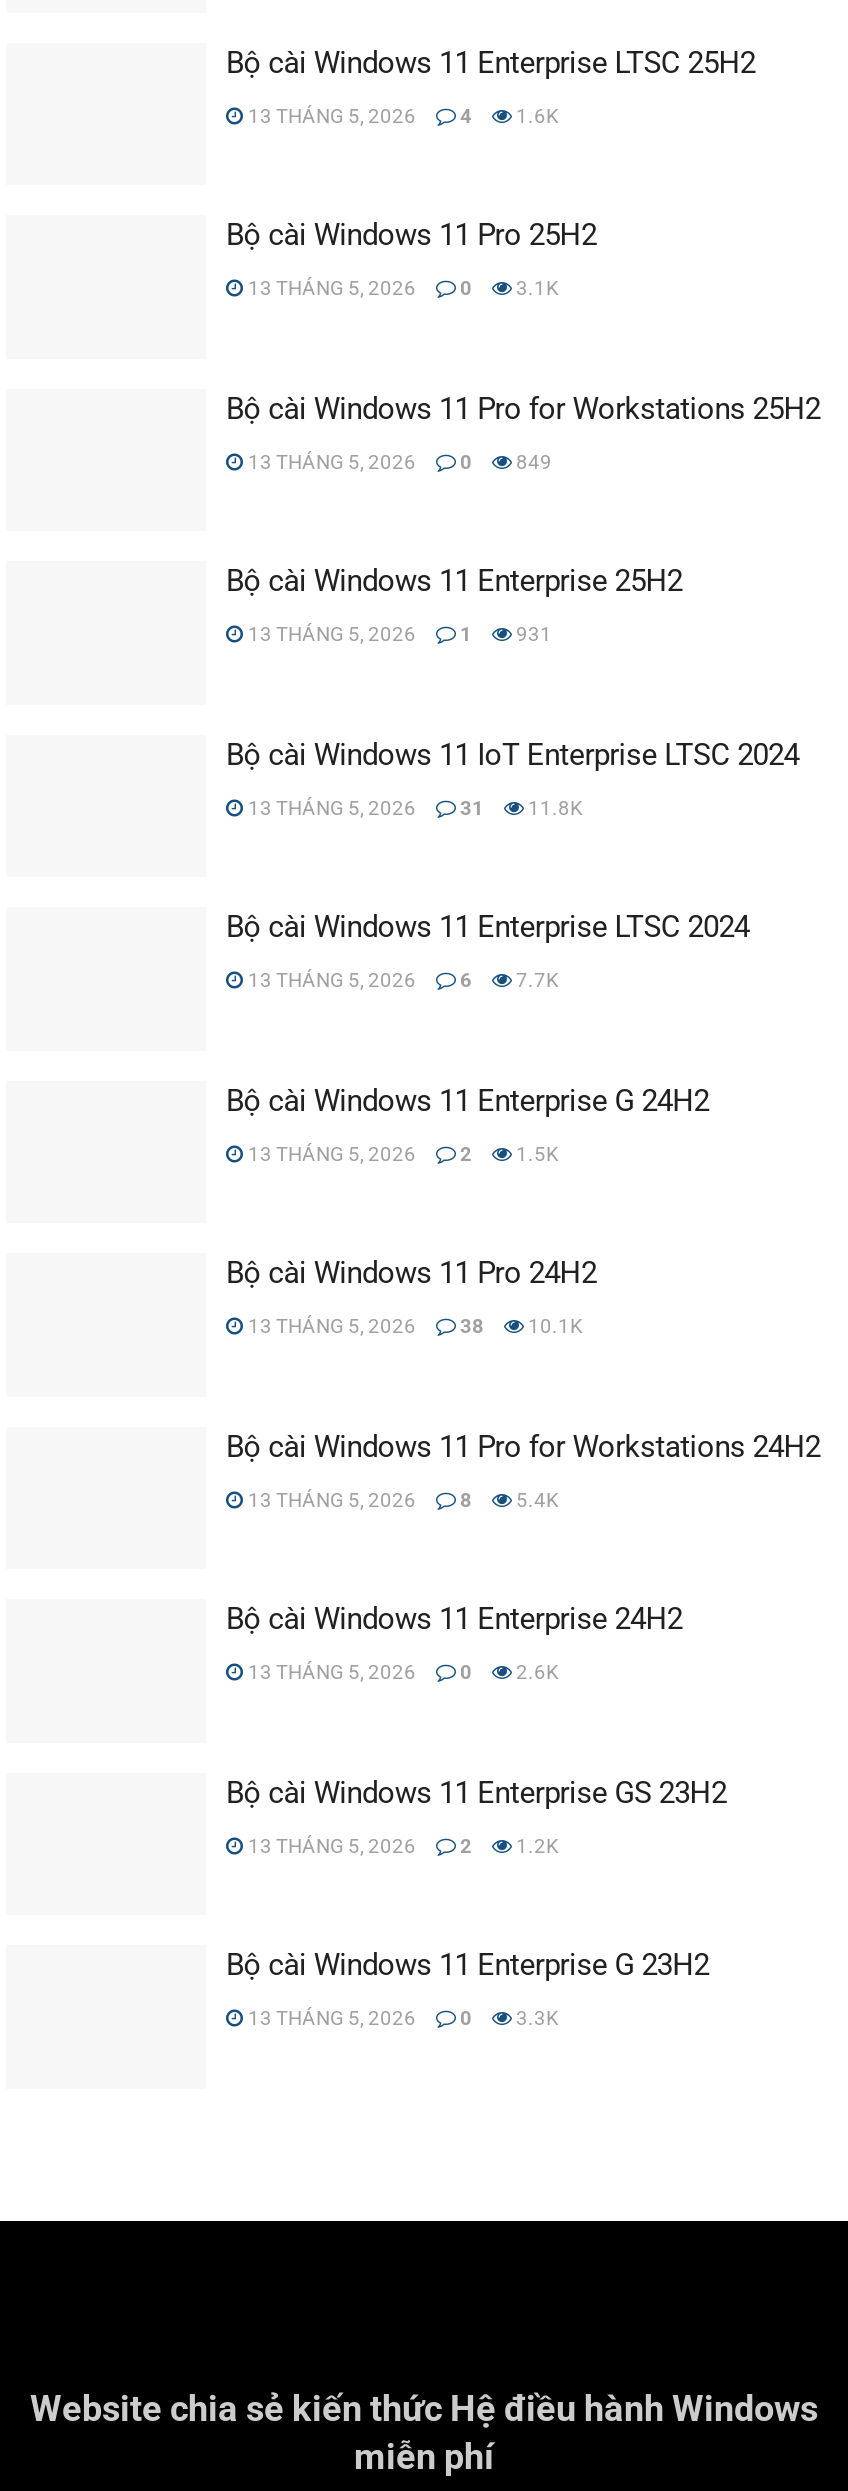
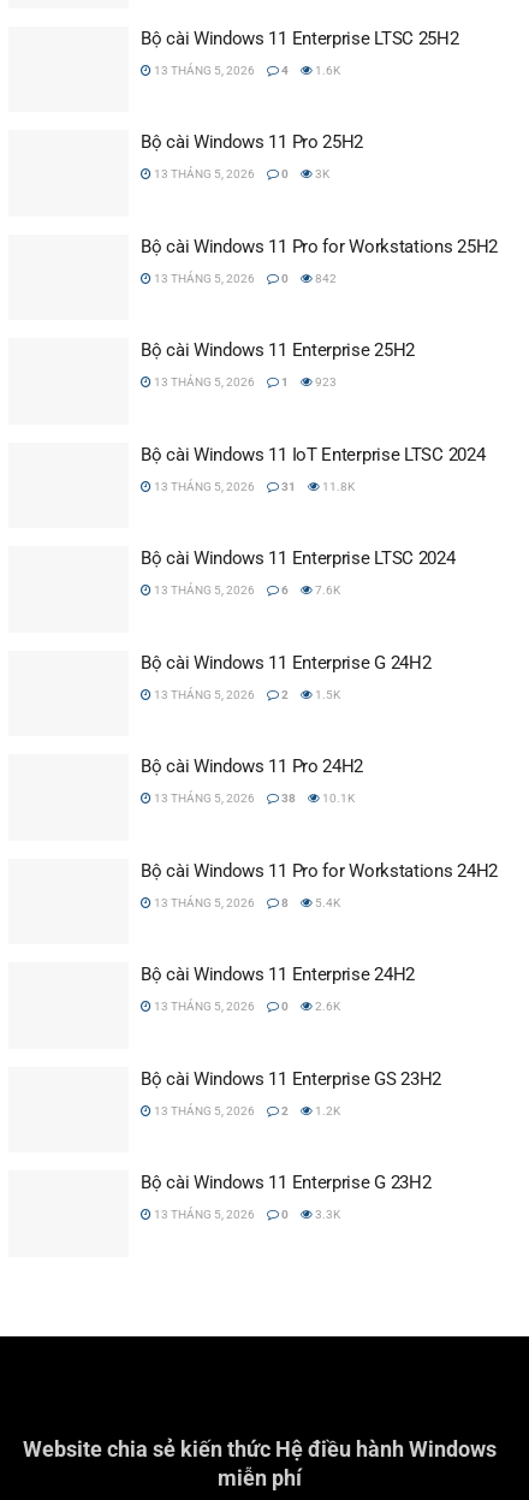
- 13 THÁNG 5, 2026 0 3.1K
+ 13 THÁNG 5, 2026 0 3K

- 13 THÁNG 5, 2026 0 849
+ 13 THÁNG 5, 2026 0 842

- 13 THÁNG 5, 2026 1 931
+ 13 THÁNG 5, 2026 1 923

- 13 THÁNG 5, 2026 6 7.7K
+ 13 THÁNG 5, 2026 6 7.6K
